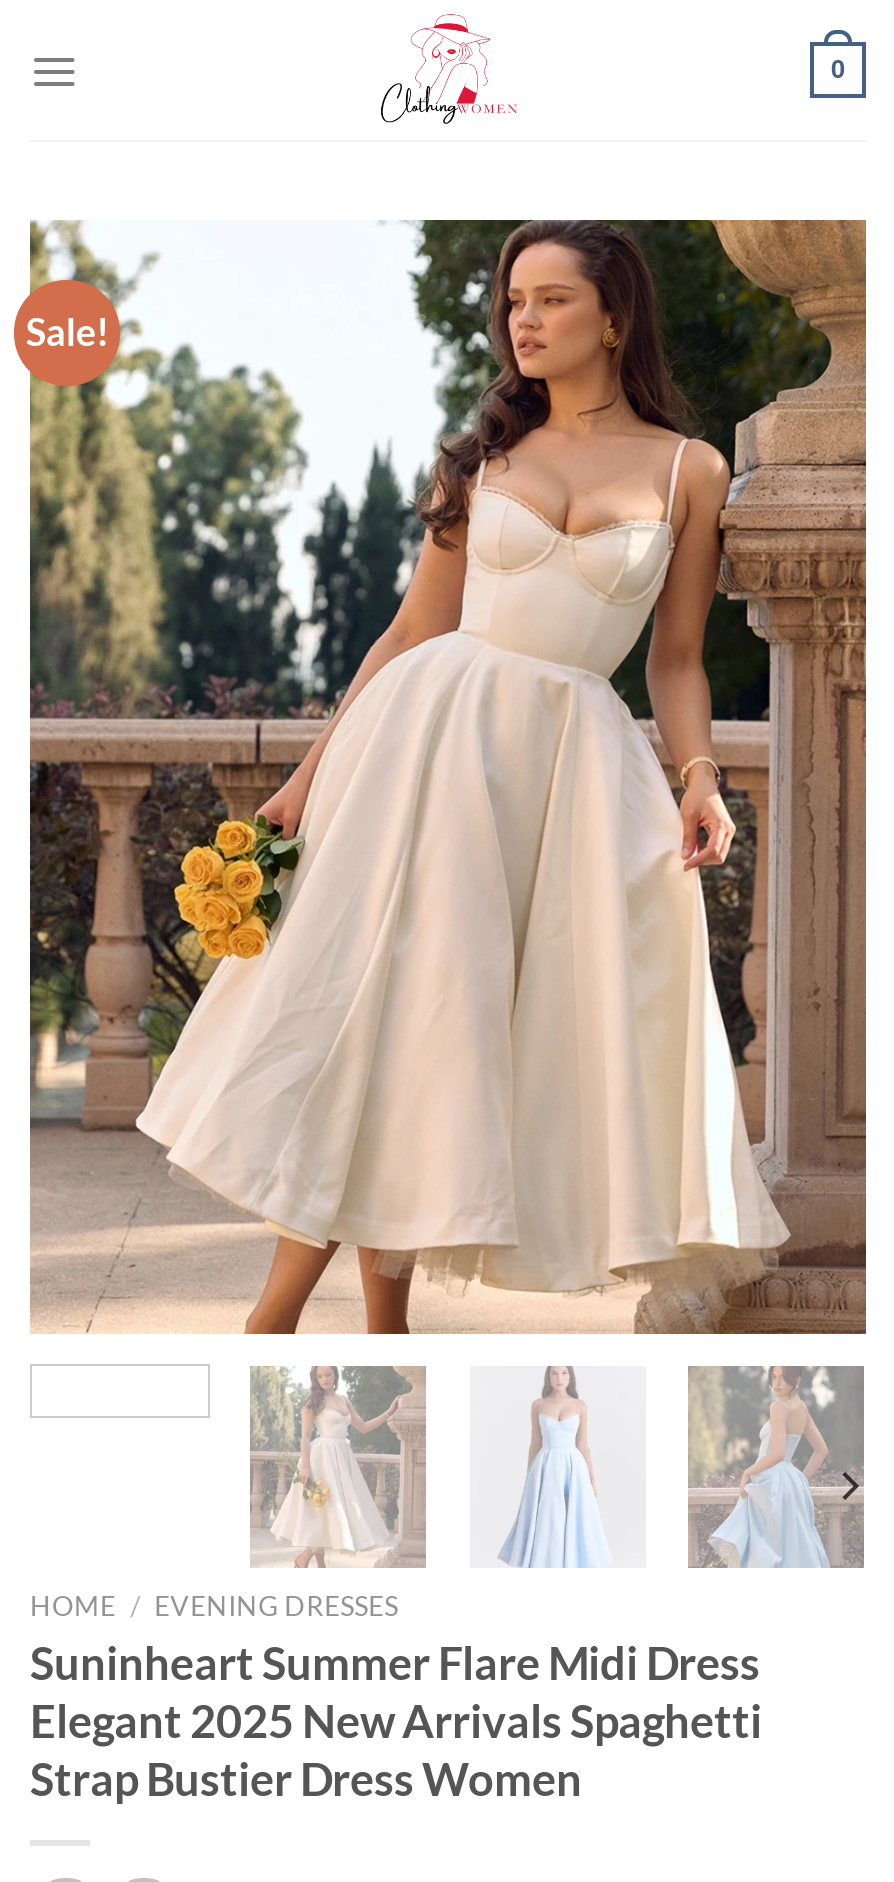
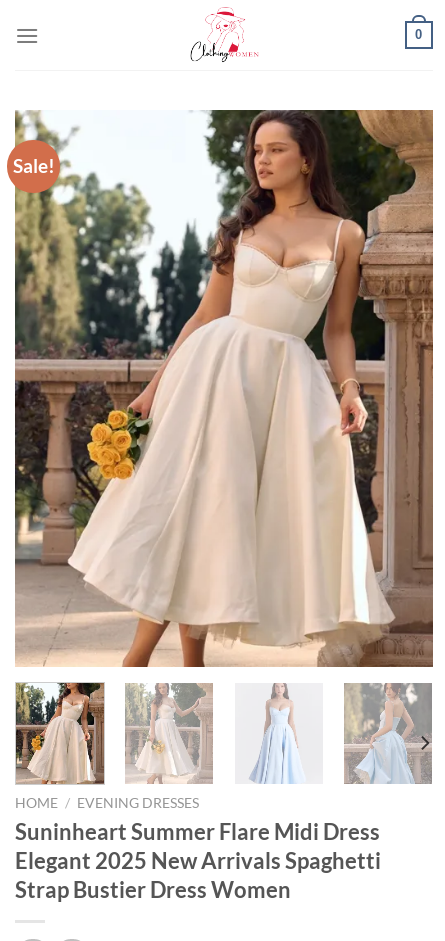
+ [image]
